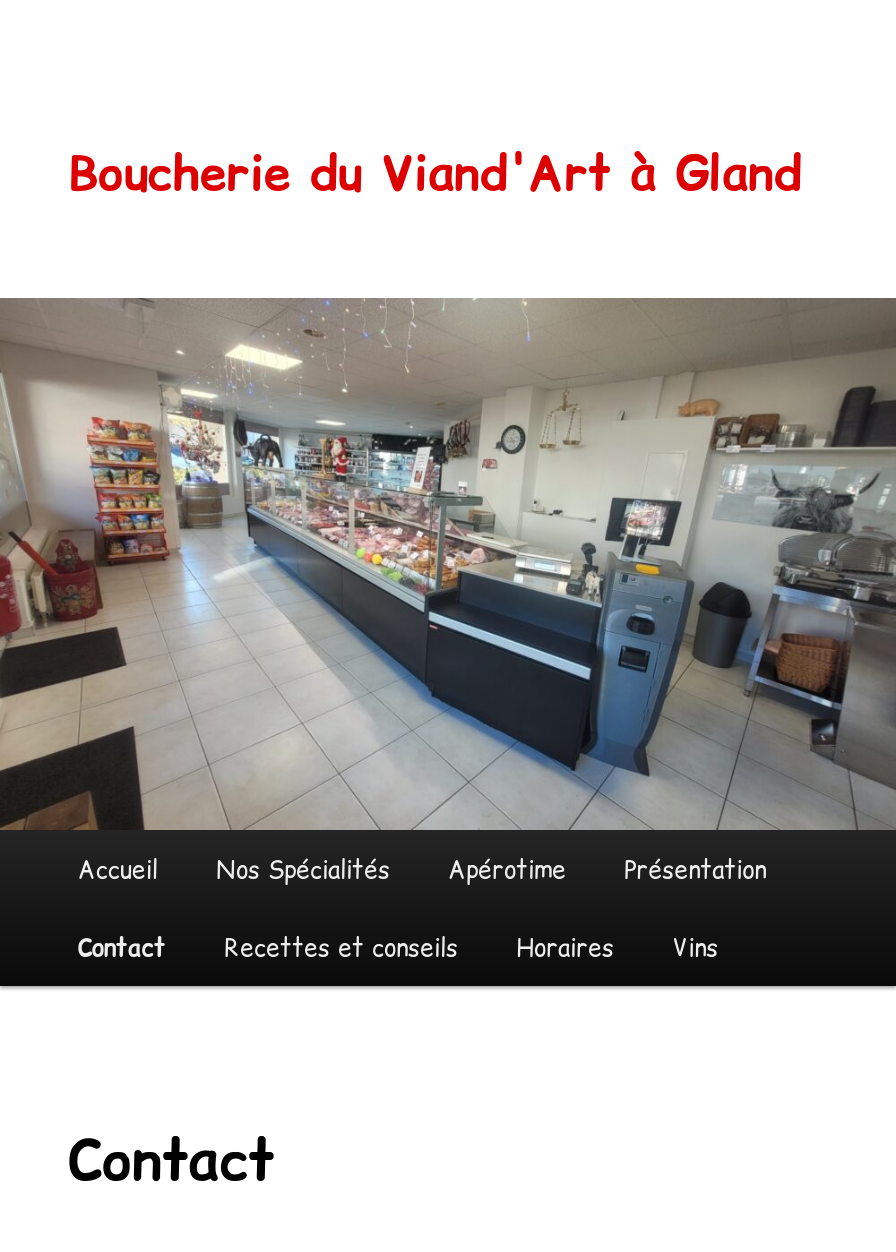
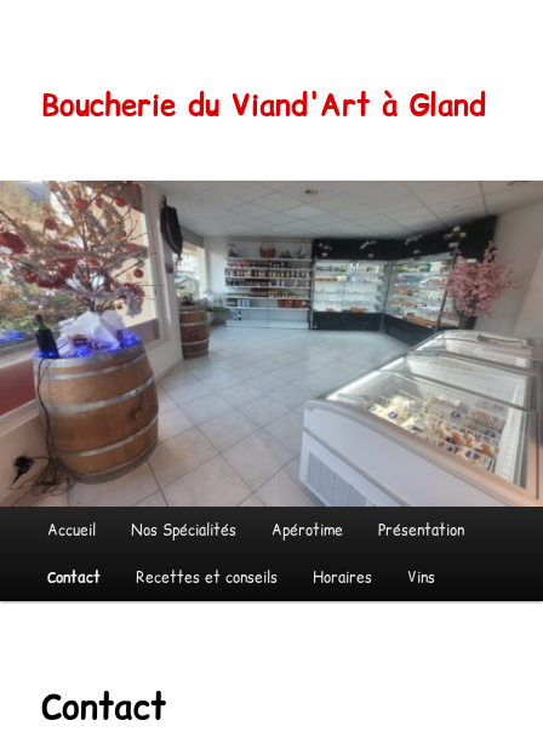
- [image]
+ [image]
